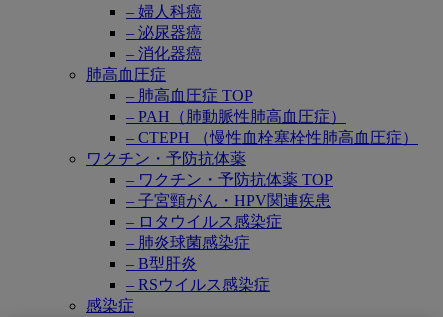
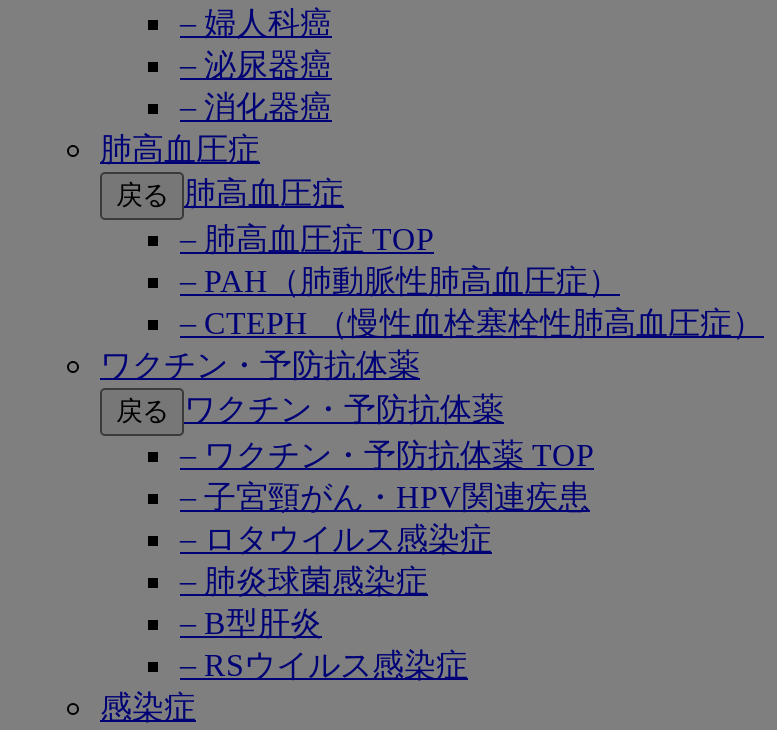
+ 戻る 肺高血圧症

+ 戻る ワクチン・予防抗体薬
